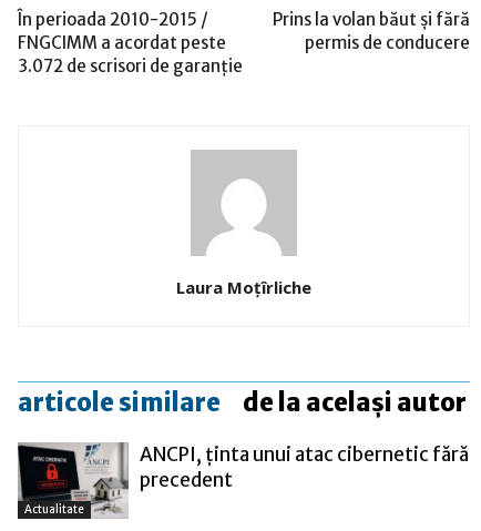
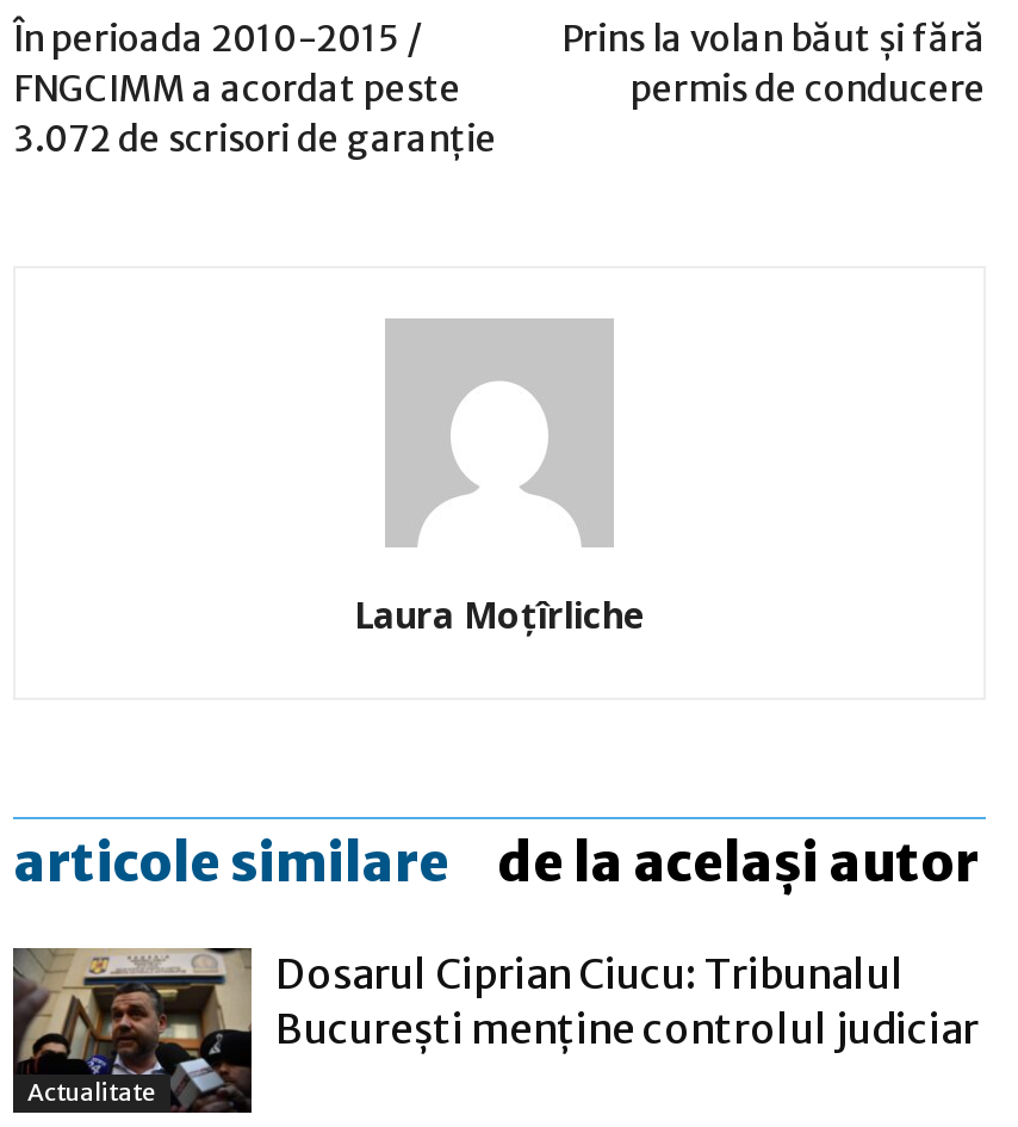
- [image]
- ANCPI, ţinta unui atac cibernetic fără
- precedent
+ [image]
+ Dosarul Ciprian Ciucu: Tribunalul
+ Bucureşti menţine controlul judiciar
